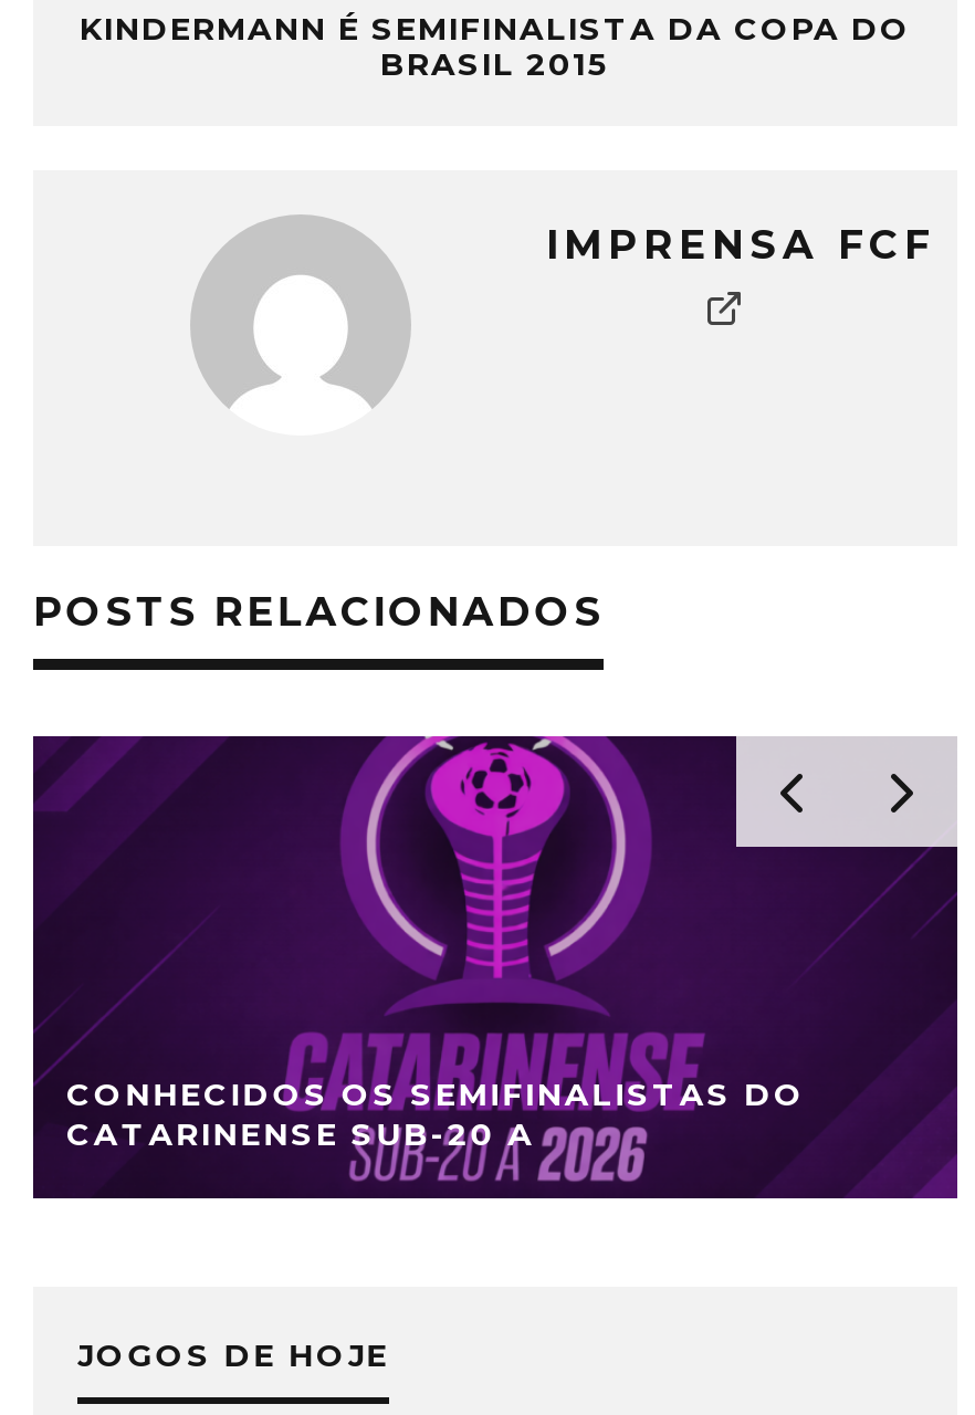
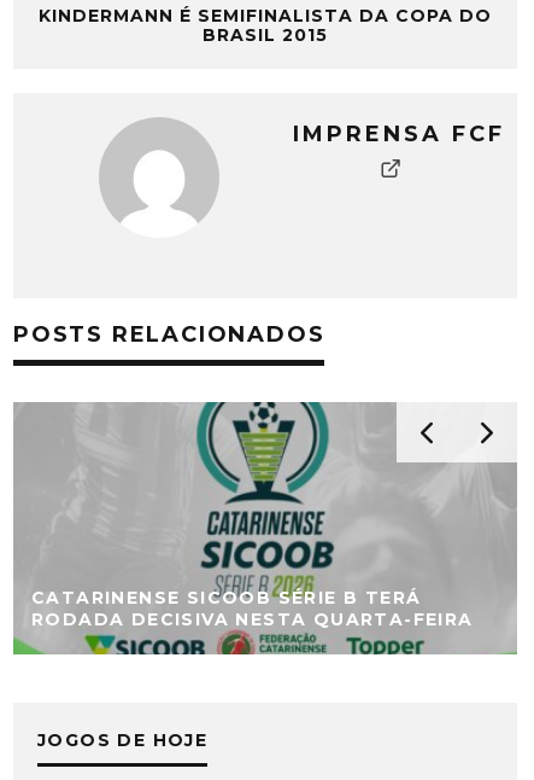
- [image]
- CONHECIDOS OS SEMIFINALISTAS DO
- CATARINENSE SUB-20 A
+ [image]
+ CATARINENSE SICOOB SÉRIE B TERÁ
+ RODADA DECISIVA NESTA QUARTA-FEIRA
